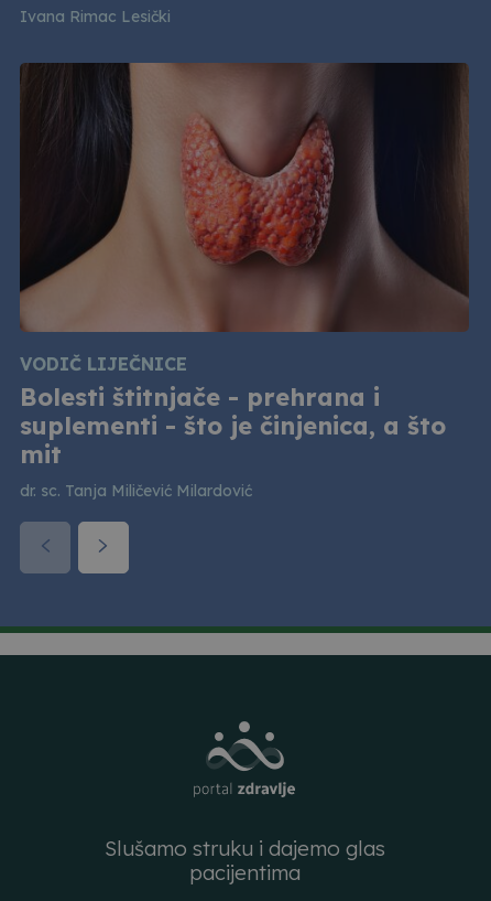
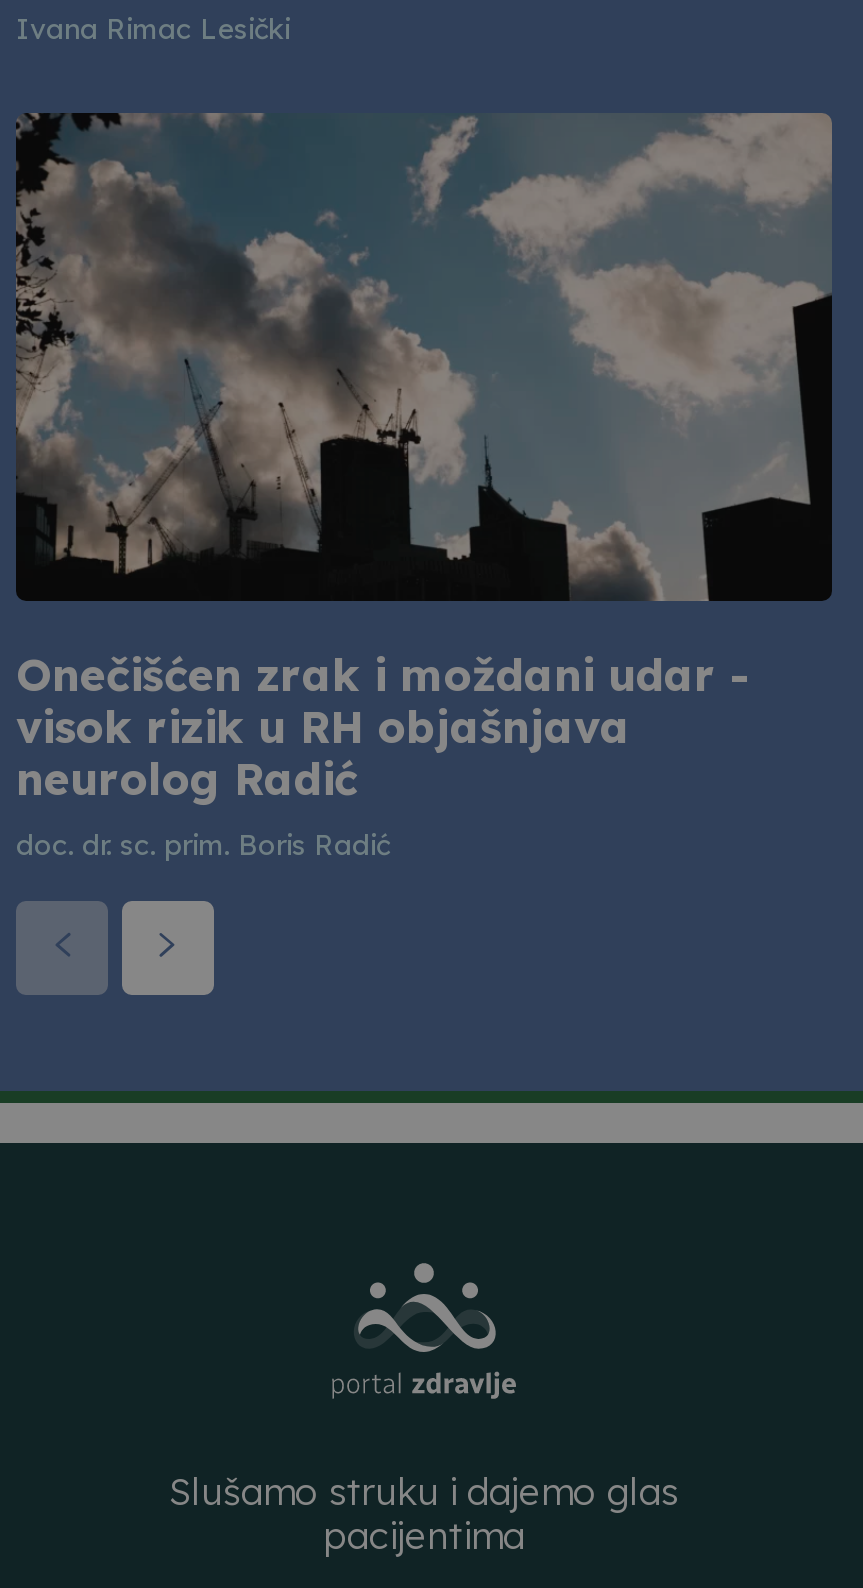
- [image]
- VODIČ LIJEČNICE
- Bolesti štitnjače - prehrana i
- suplementi - što je činjenica, a što
- mit
- dr. sc. Tanja Miličević Milardović
+ [image]
+ Onečišćen zrak i moždani udar -
+ visok rizik u RH objašnjava
+ neurolog Radić
+ doc. dr. sc. prim. Boris Radić
